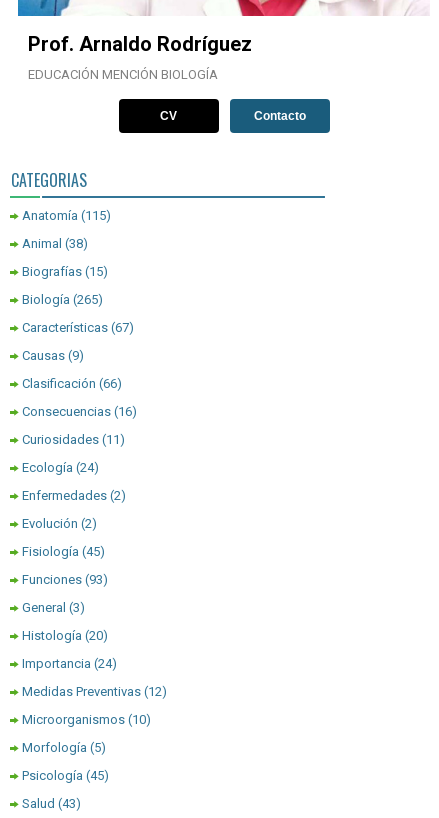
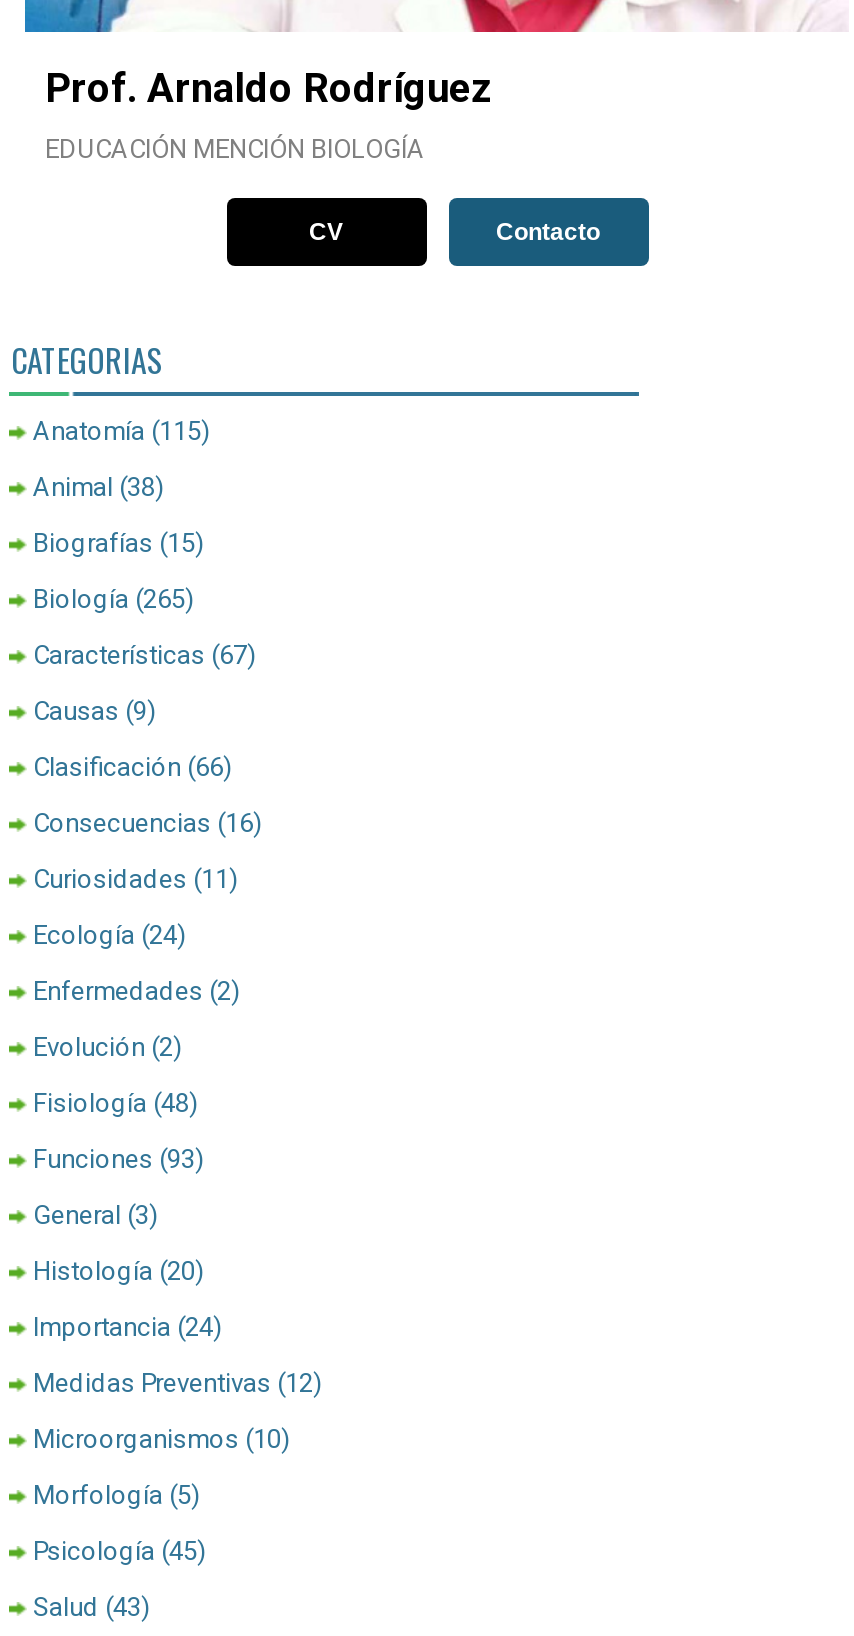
- Fisiología (45)
+ Fisiología (48)
